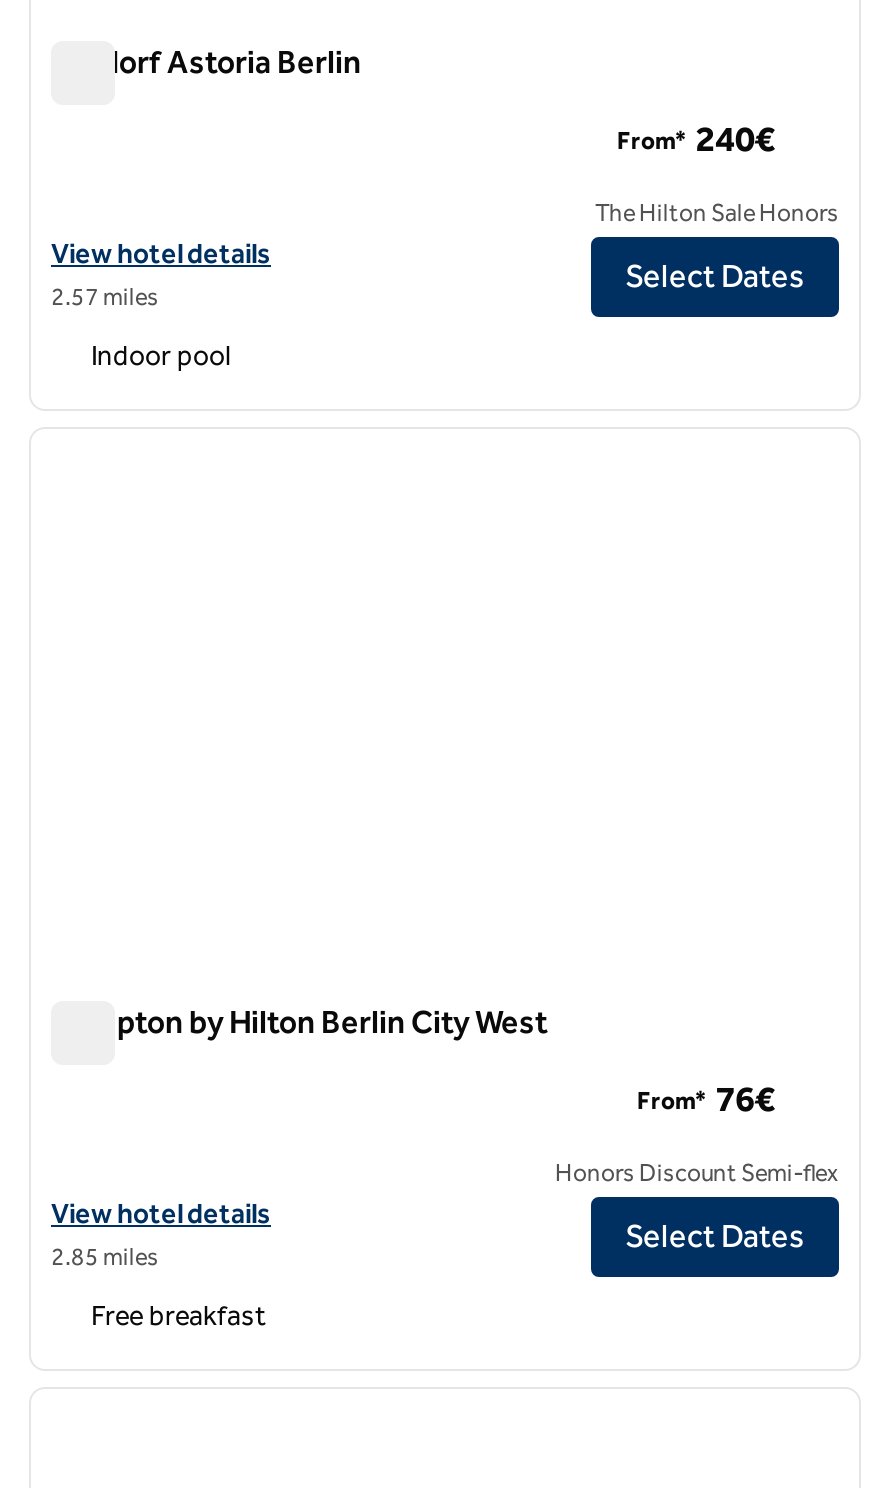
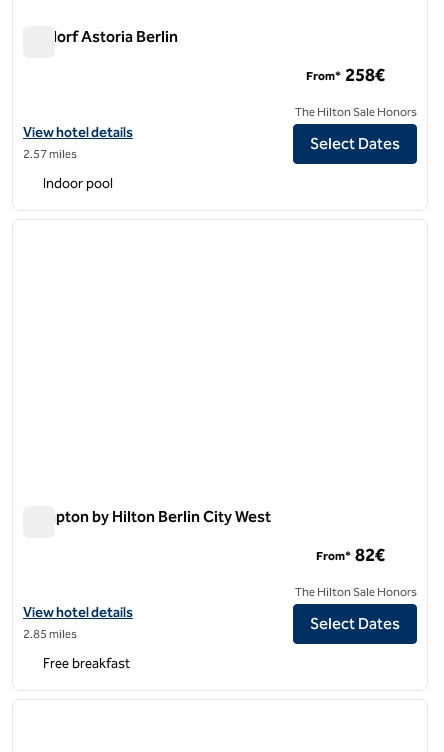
- From* 240€
+ From* 258€

- From* 76€
+ From* 82€

- Honors Discount Semi-flex
+ The Hilton Sale Honors
